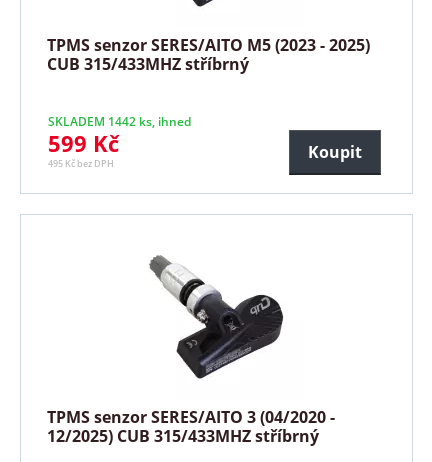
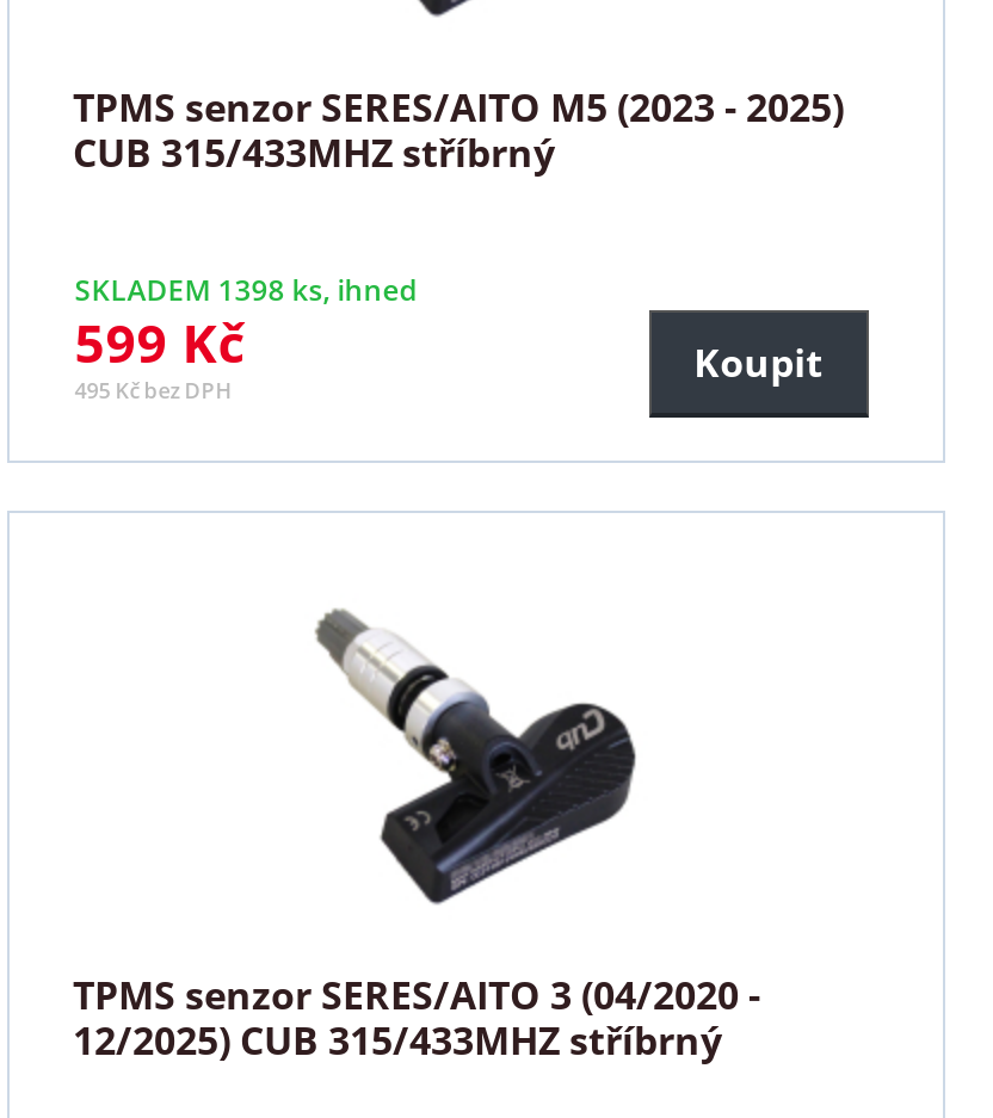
- SKLADEM 1442 ks, ihned
+ SKLADEM 1398 ks, ihned
